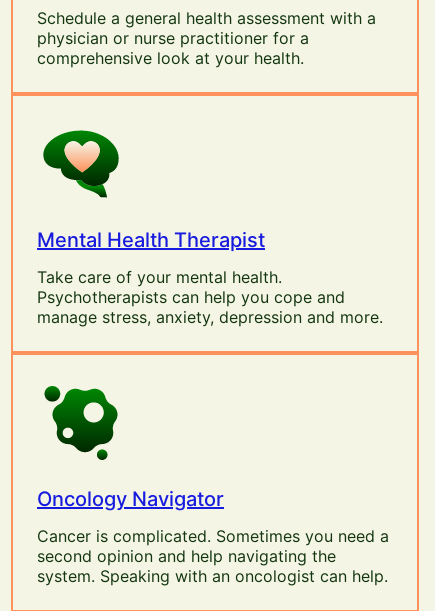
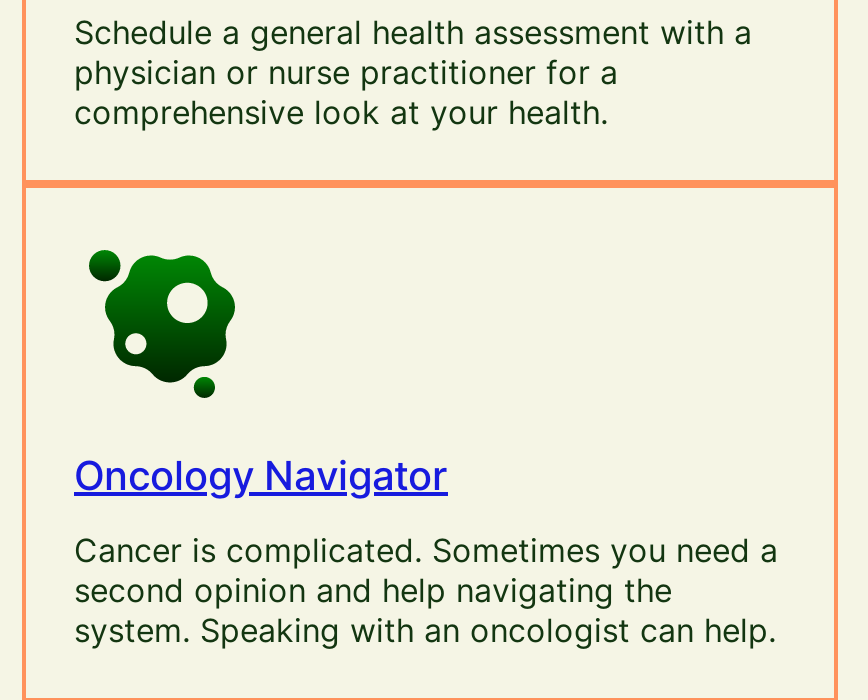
- [image]
- Mental Health Therapist
- Take care of your mental health.
- Psychotherapists can help you cope and
- manage stress, anxiety, depression and more.
